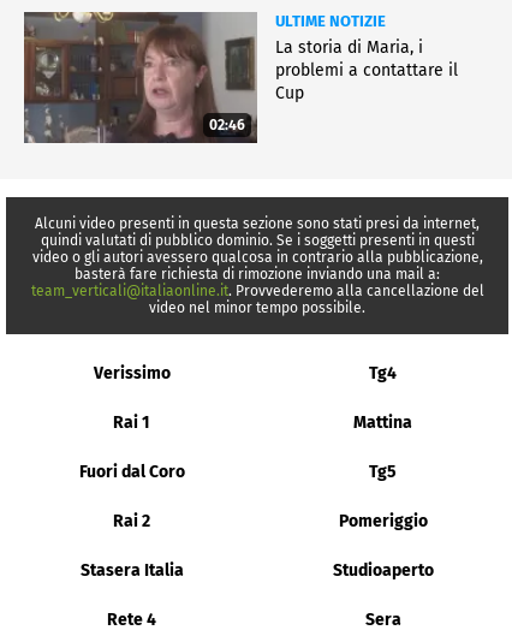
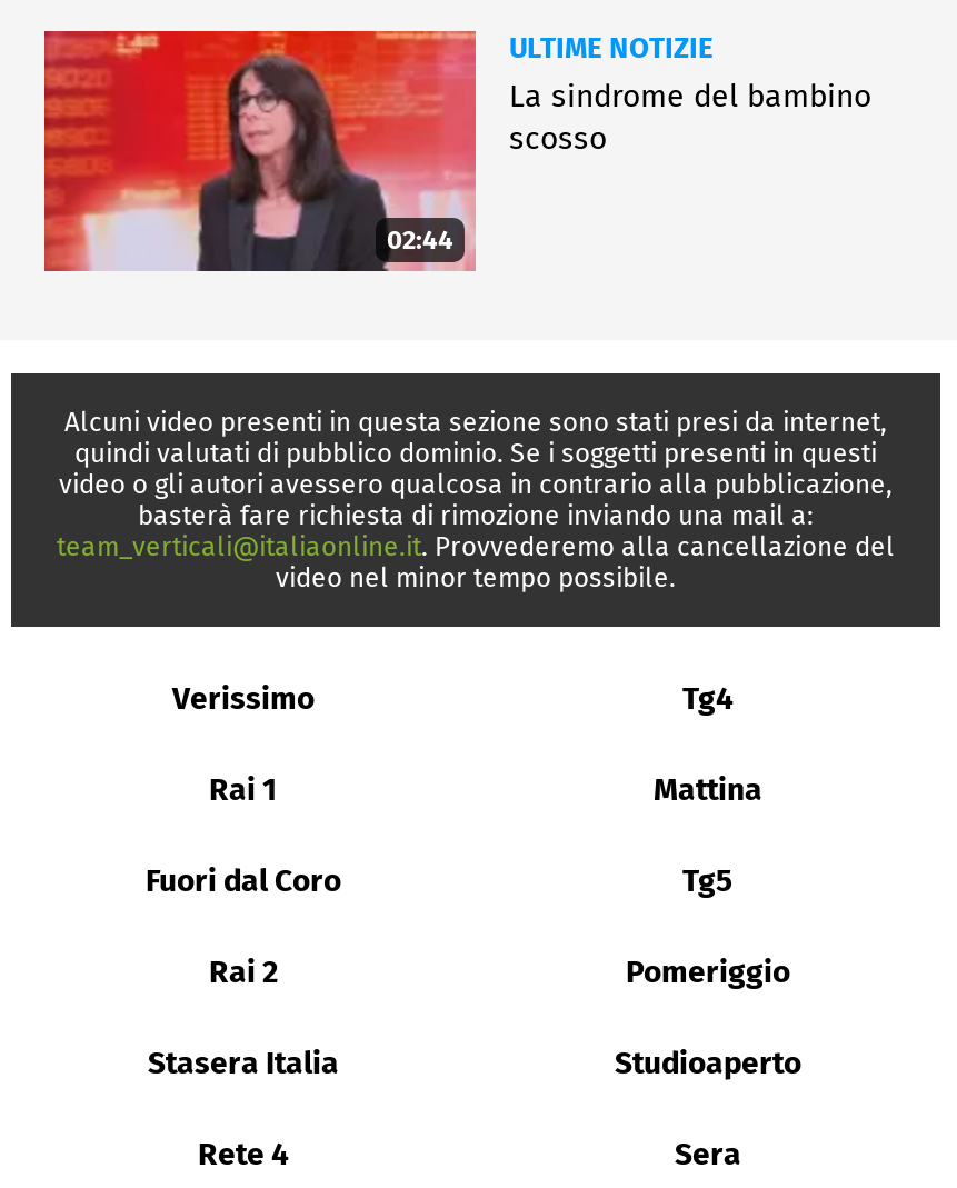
- [image]
- 02:46
+ [image]
+ 02:44

- La storia di Maria, i
- problemi a contattare il
- Cup
+ La sindrome del bambino
+ scosso
